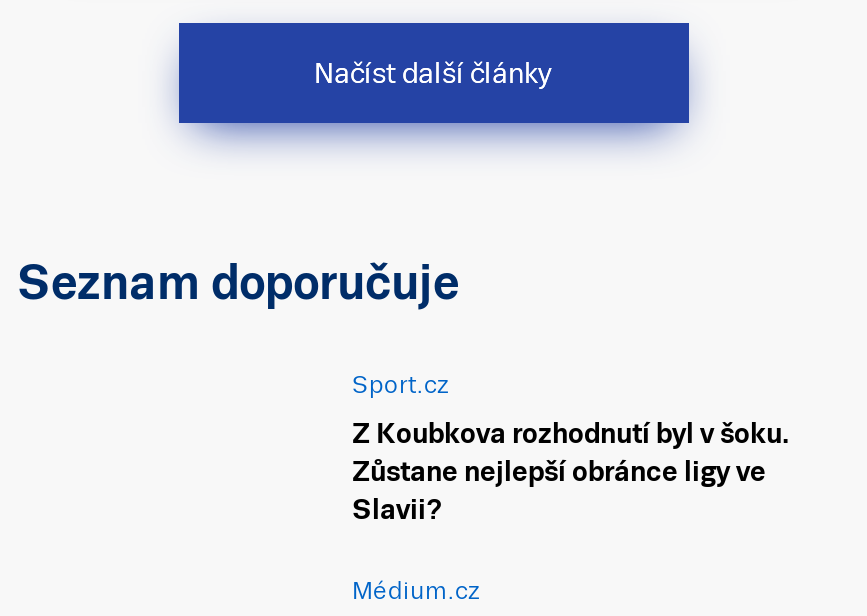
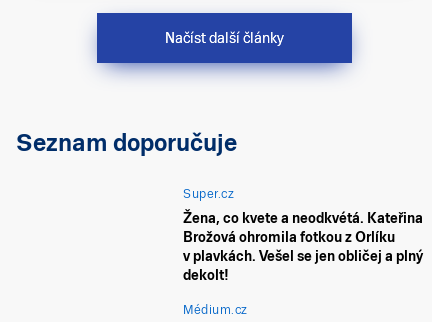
- Sport.cz
+ Super.cz

- Z Koubkova rozhodnutí byl v šoku.
- Zůstane nejlepší obránce ligy ve
- Slavii?
+ Žena, co kvete a neodkvétá. Kateřina
+ Brožová ohromila fotkou z Orlíku
+ v plavkách. Vešel se jen obličej a plný
+ dekolt!
